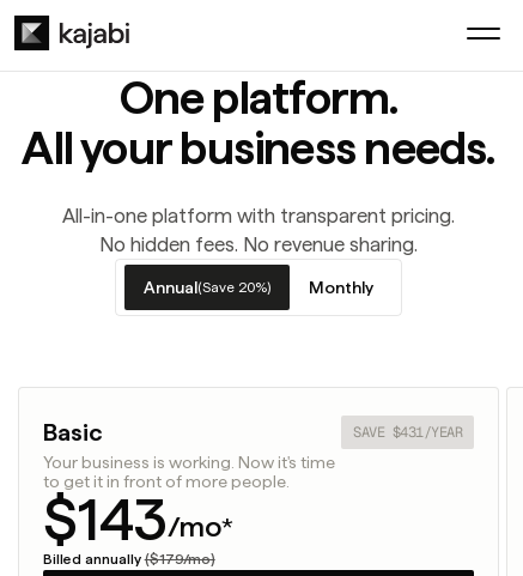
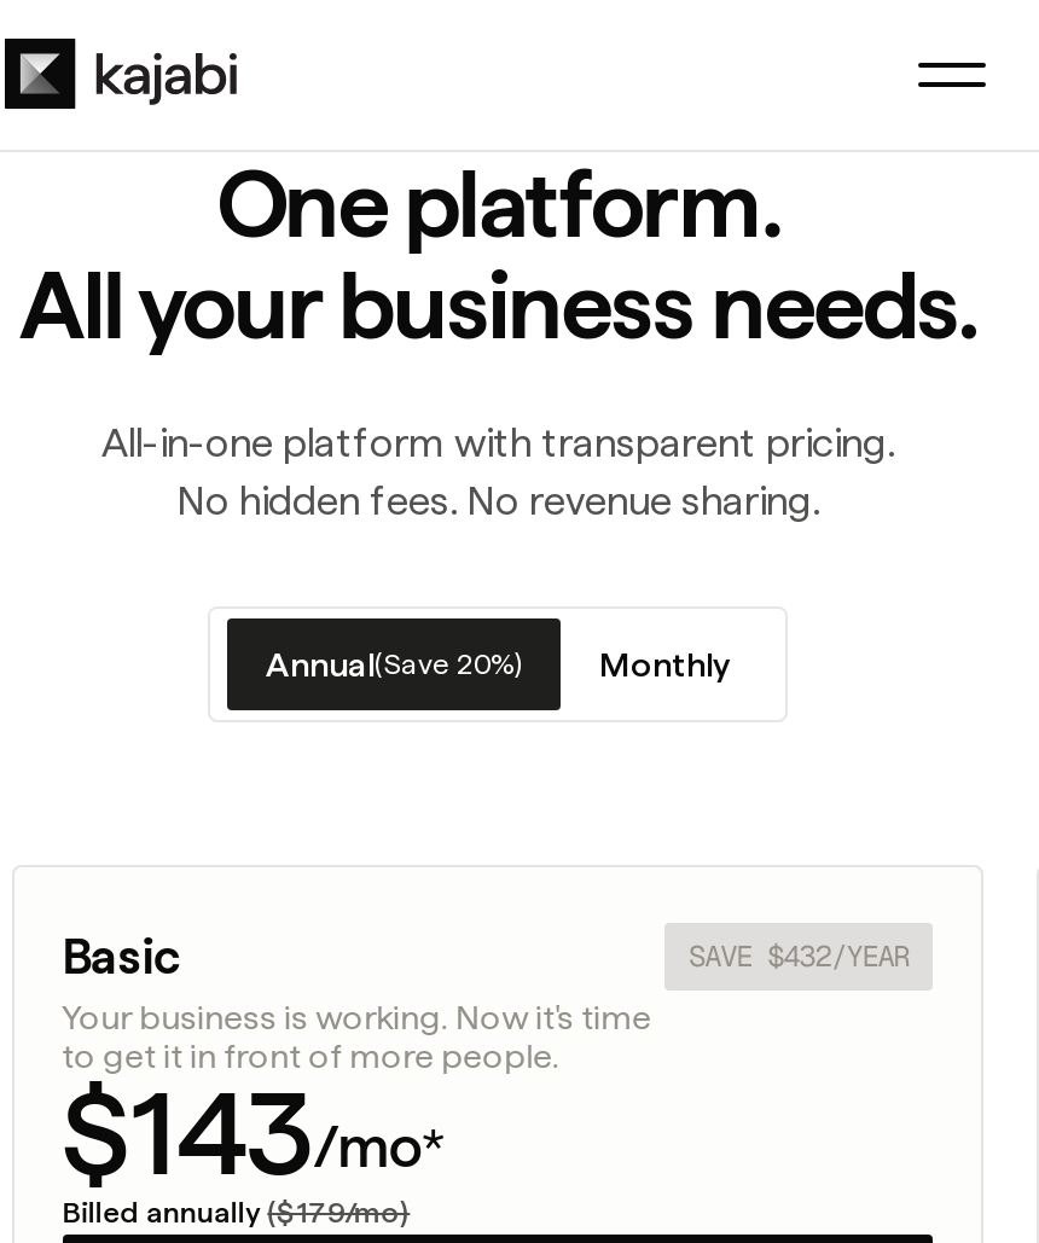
- SAVE $431/YEAR
+ SAVE $432/YEAR
